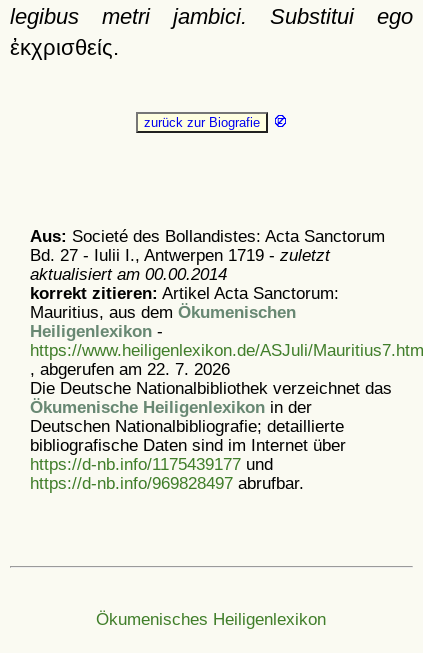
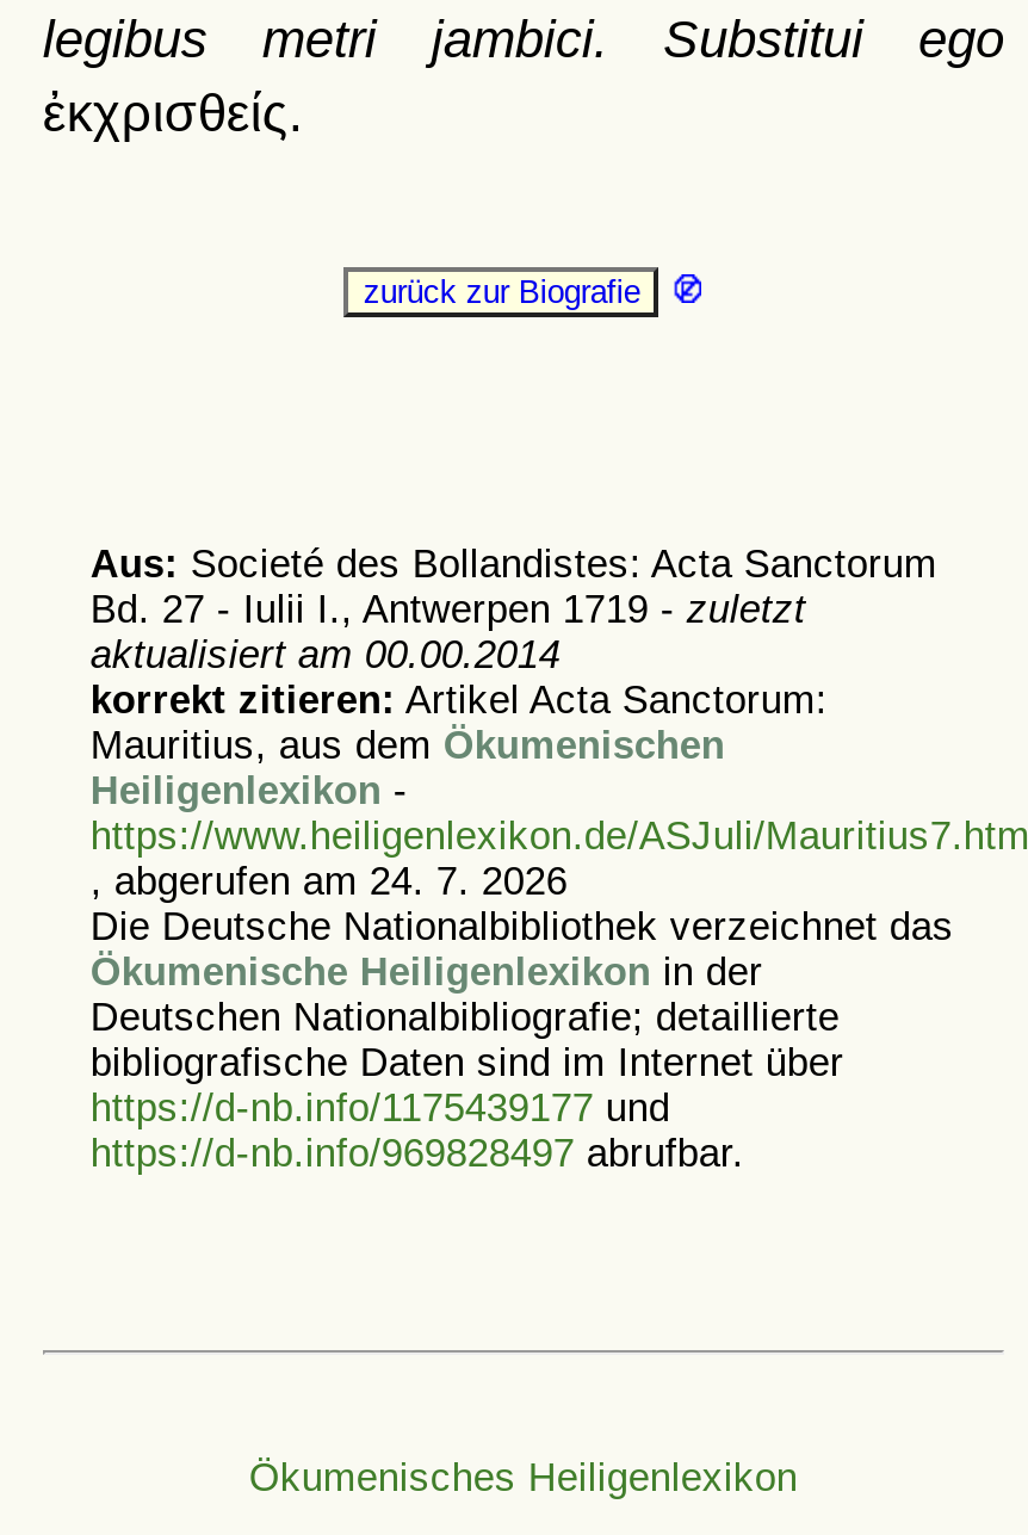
- , abgerufen am 22. 7. 2026
+ , abgerufen am 24. 7. 2026
